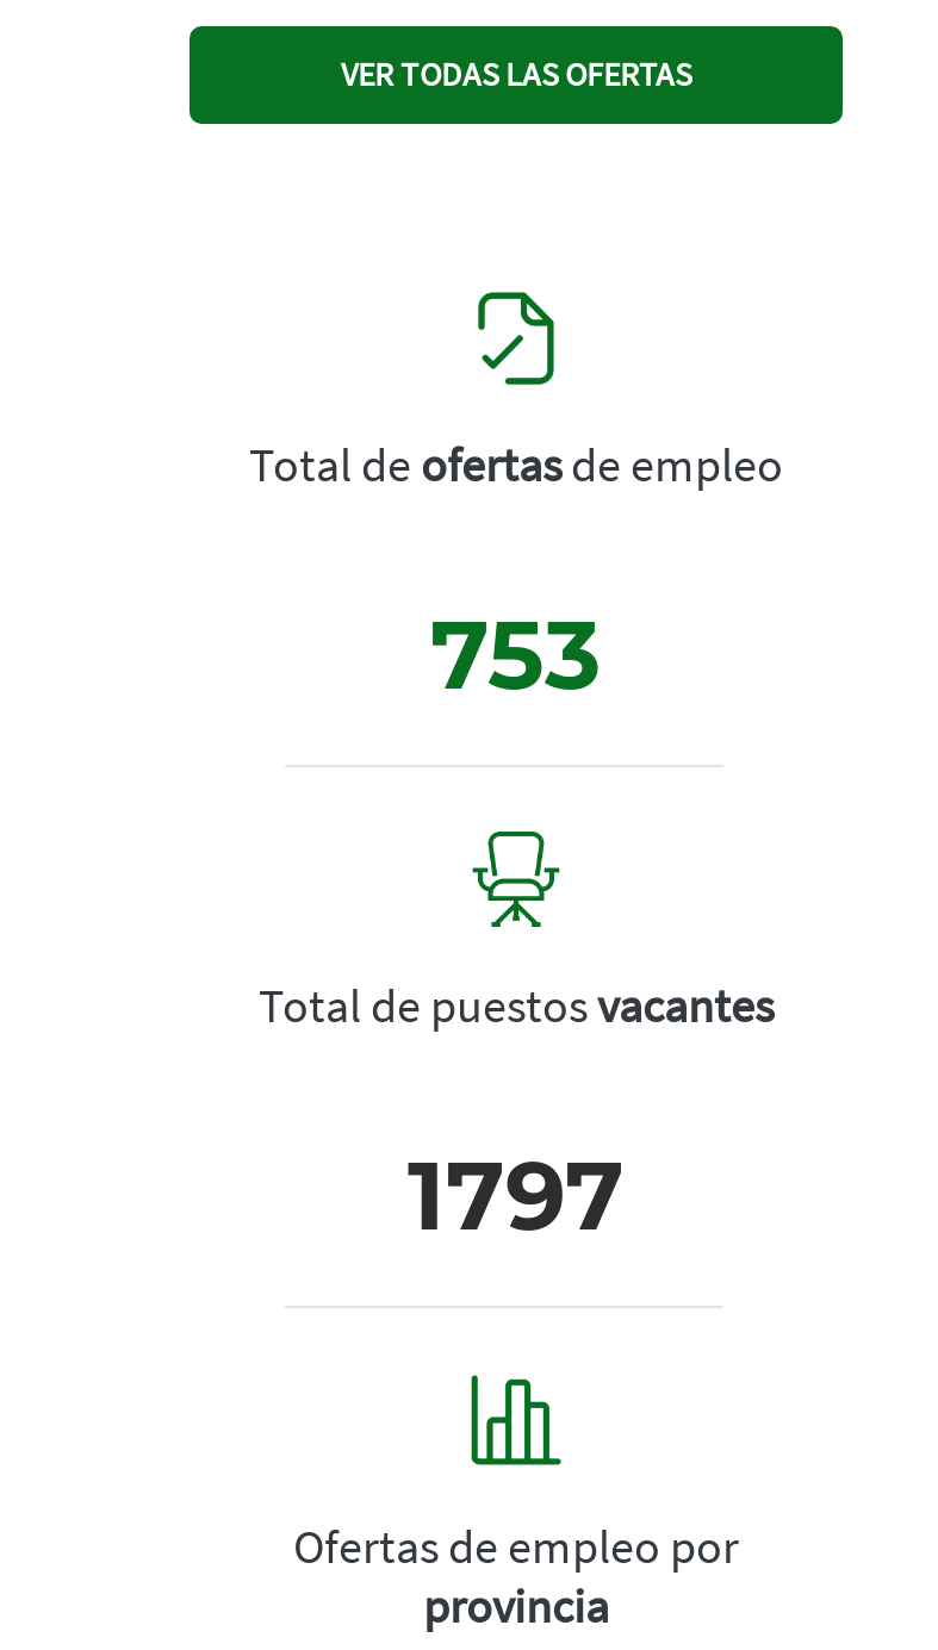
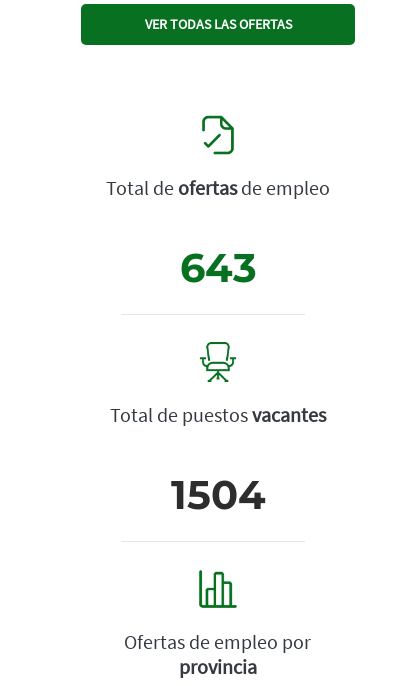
- 753
+ 643

- 1797
+ 1504
